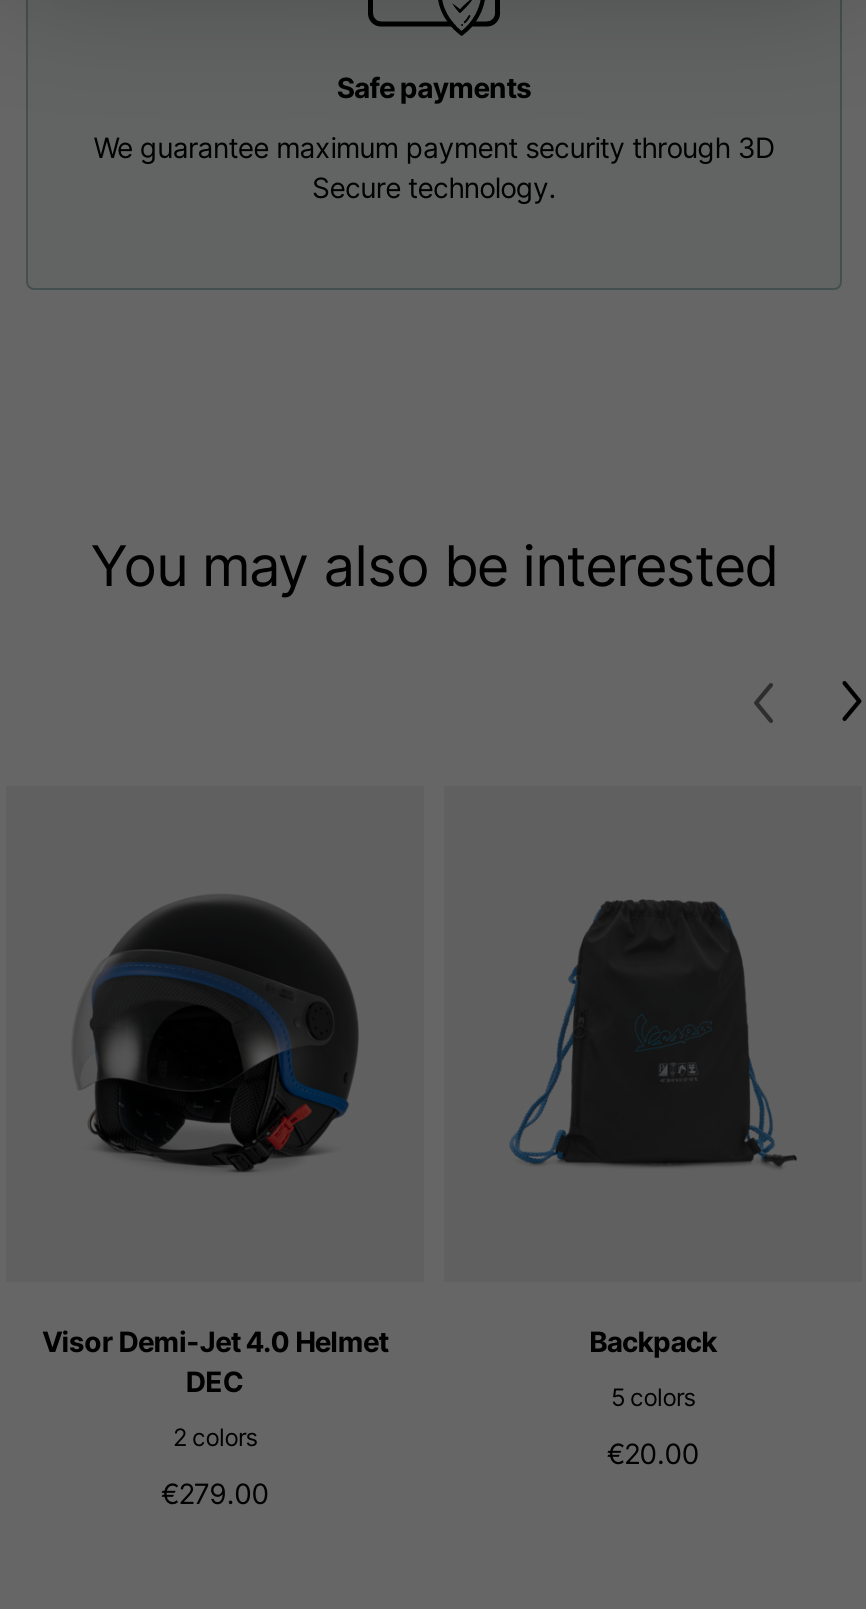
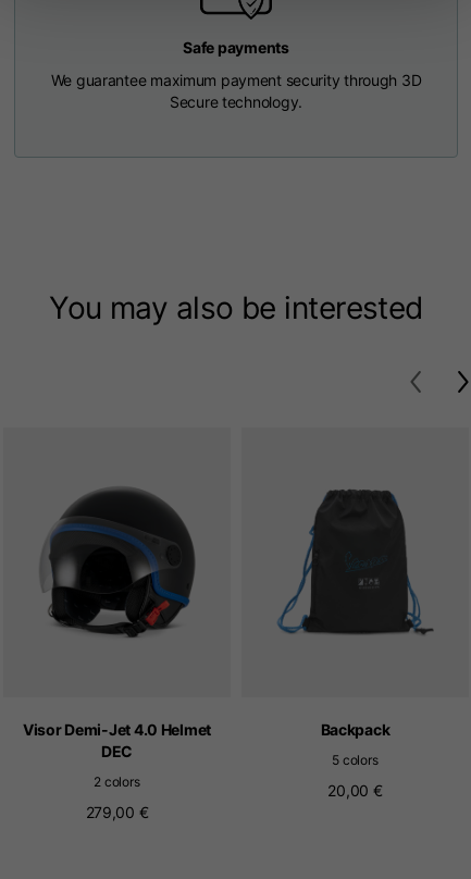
- €20.00
+ 20,00 €

- €279.00
+ 279,00 €
